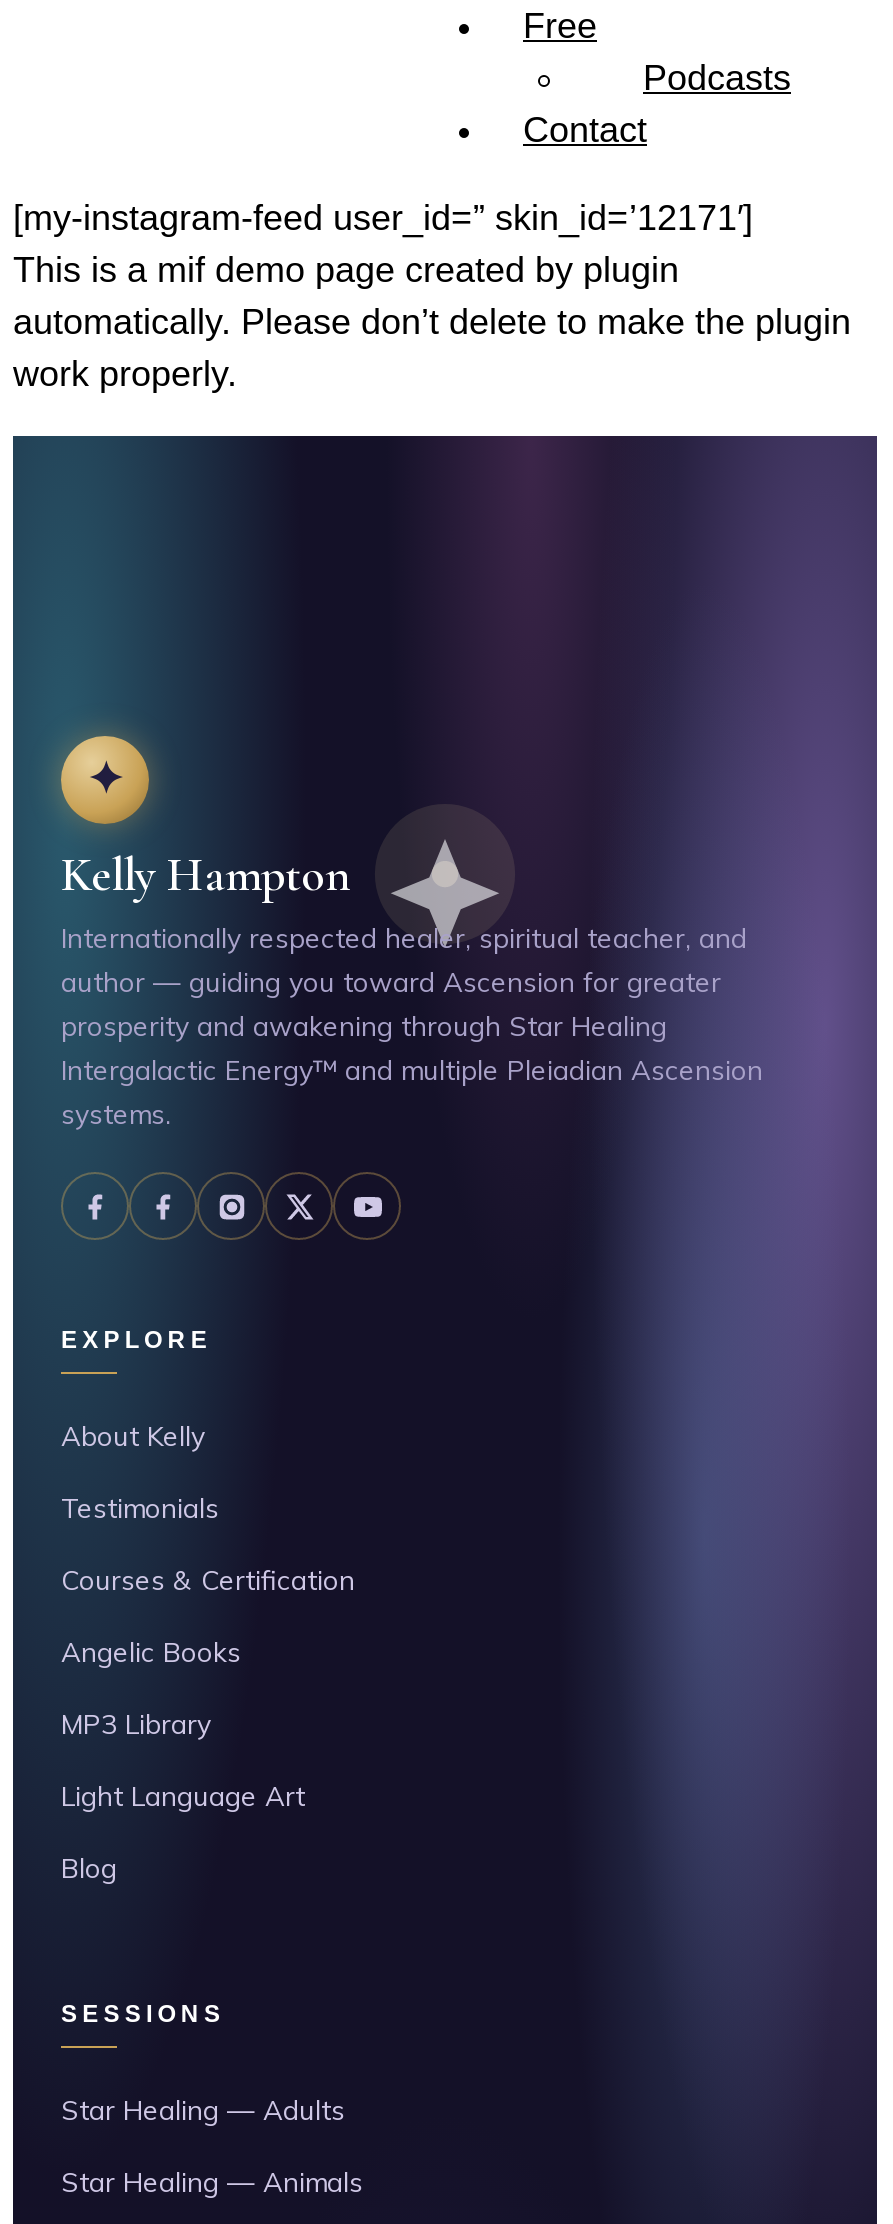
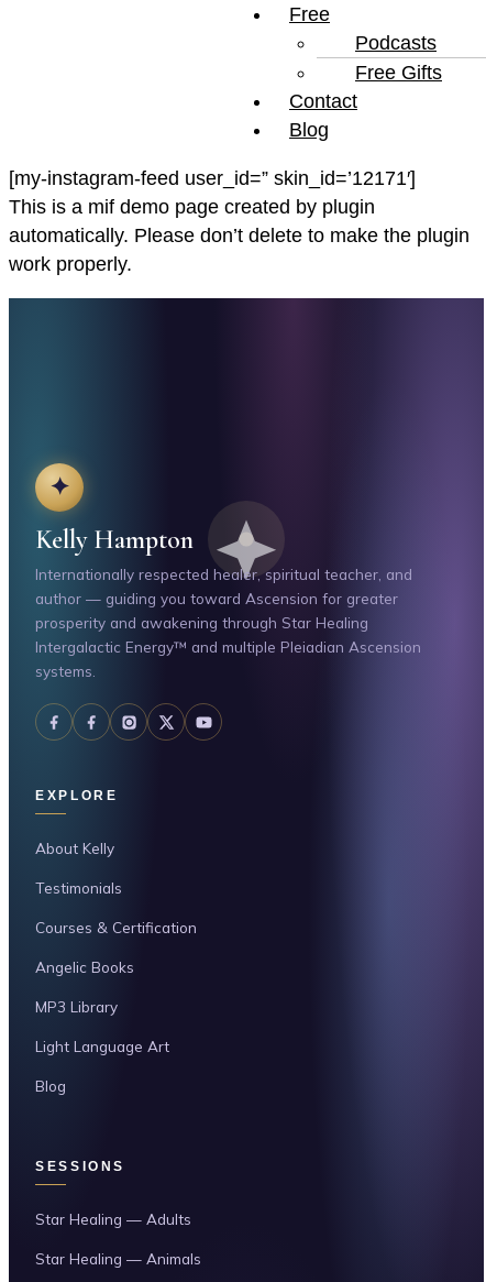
+ Free Gifts

+ Blog
